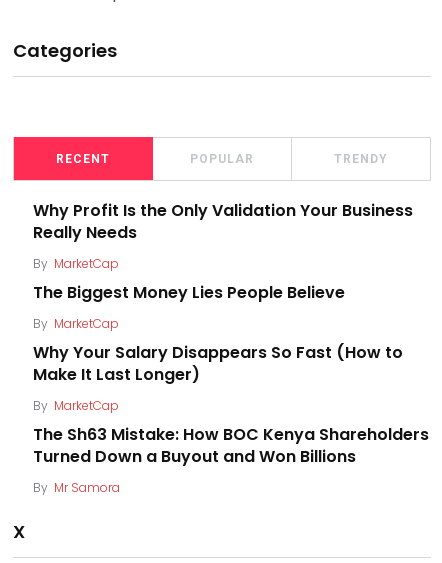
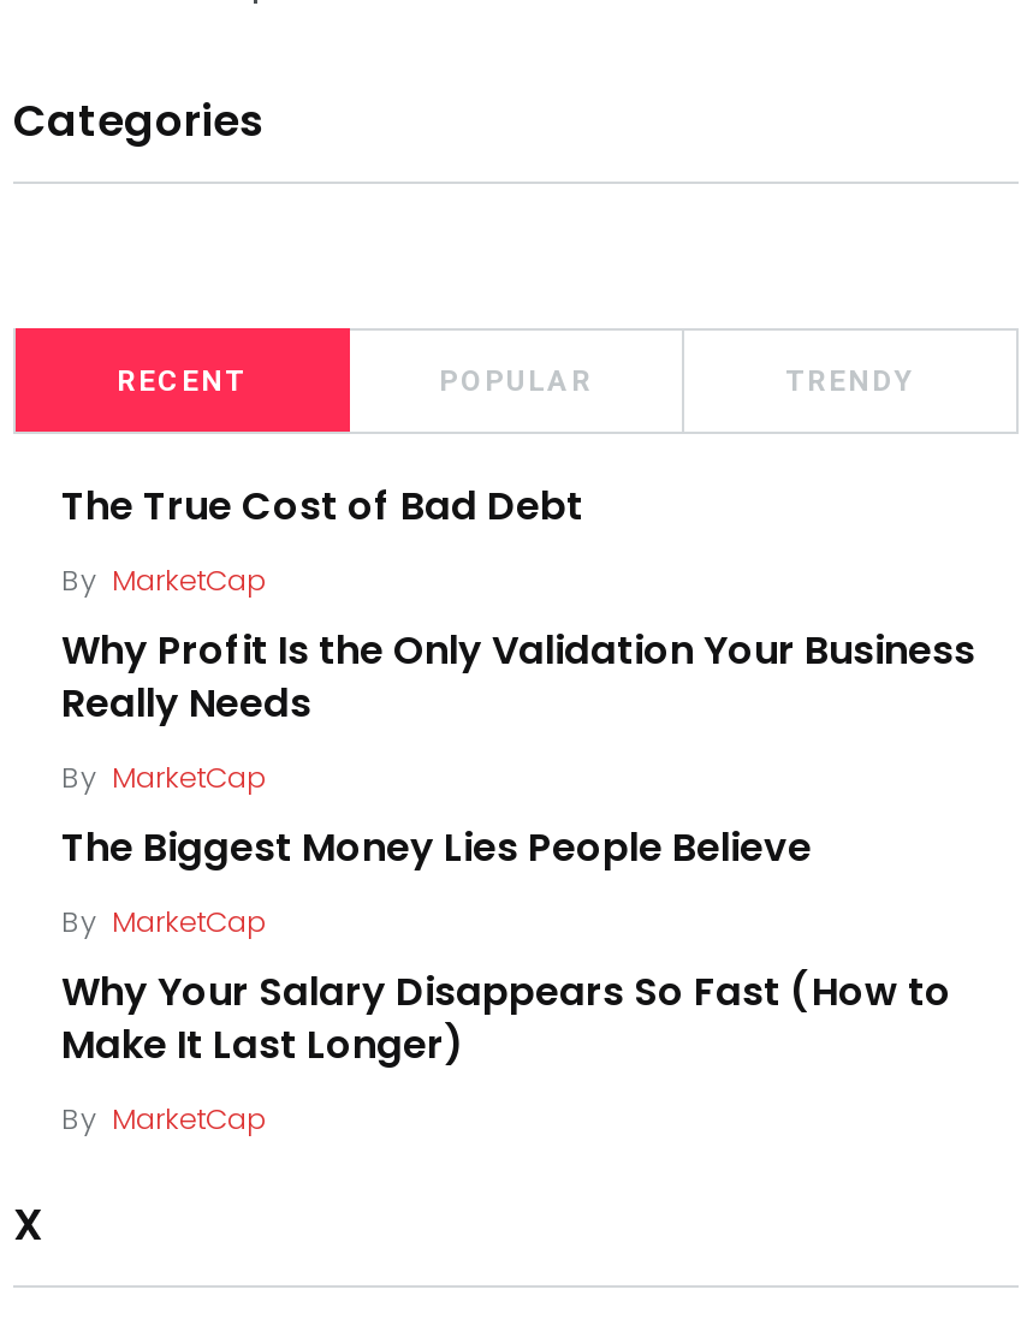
+ The True Cost of Bad Debt
+ By MarketCap

moved down: Why Profit Is the Only Validation Your Business | Really Needs | By MarketCap | The Biggest Money Lies People Believe | By MarketCap | Why Your Salary Disappears So Fast (How to | Make It Last Longer) | By MarketCap

- The Sh63 Mistake: How BOC Kenya Shareholders
- Turned Down a Buyout and Won Billions
- By Mr Samora
